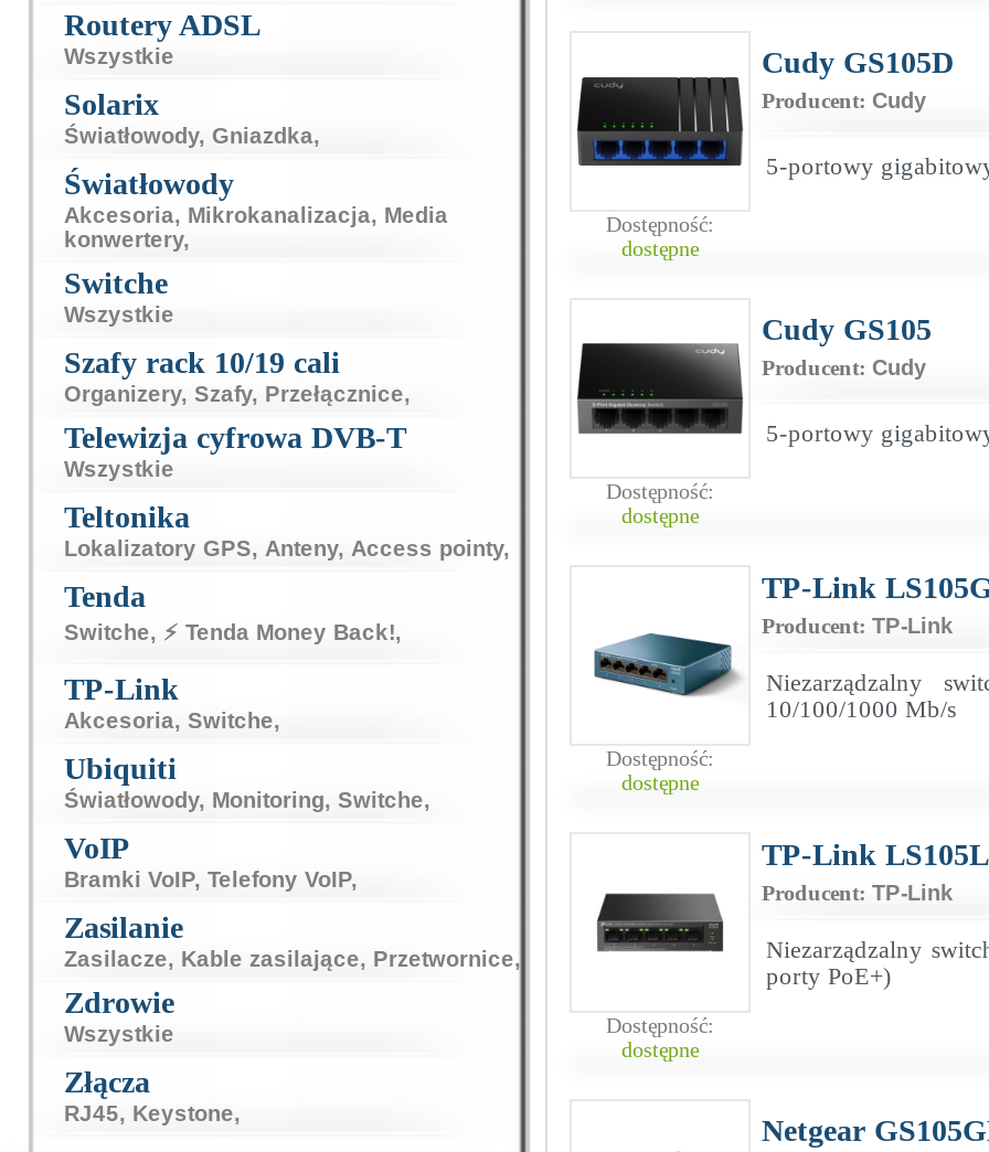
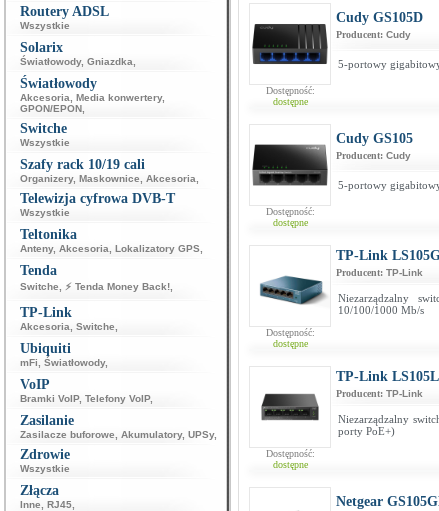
- Akcesoria, Mikrokanalizacja, Media
- konwertery,
+ Akcesoria, Media konwertery,
+ GPON/EPON,

- Organizery, Szafy, Przełącznice,
+ Organizery, Maskownice, Akcesoria,

- Lokalizatory GPS, Anteny, Access pointy,
+ Anteny, Akcesoria, Lokalizatory GPS,

- Światłowody, Monitoring, Switche,
+ mFi, Światłowody,

- Zasilacze, Kable zasilające, Przetwornice,
+ Zasilacze buforowe, Akumulatory, UPSy,

- RJ45, Keystone,
+ Inne, RJ45,
